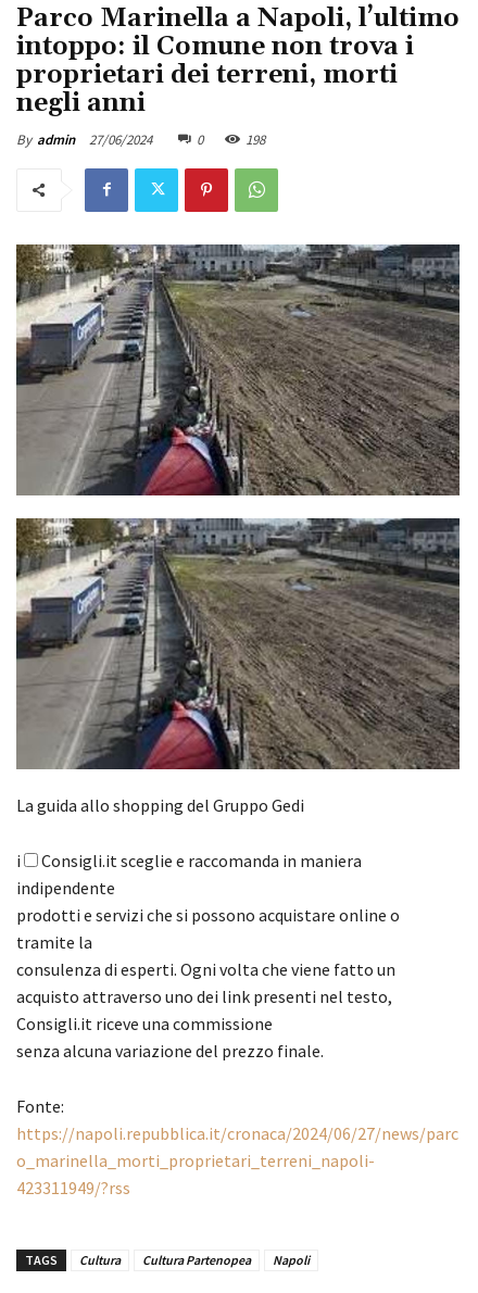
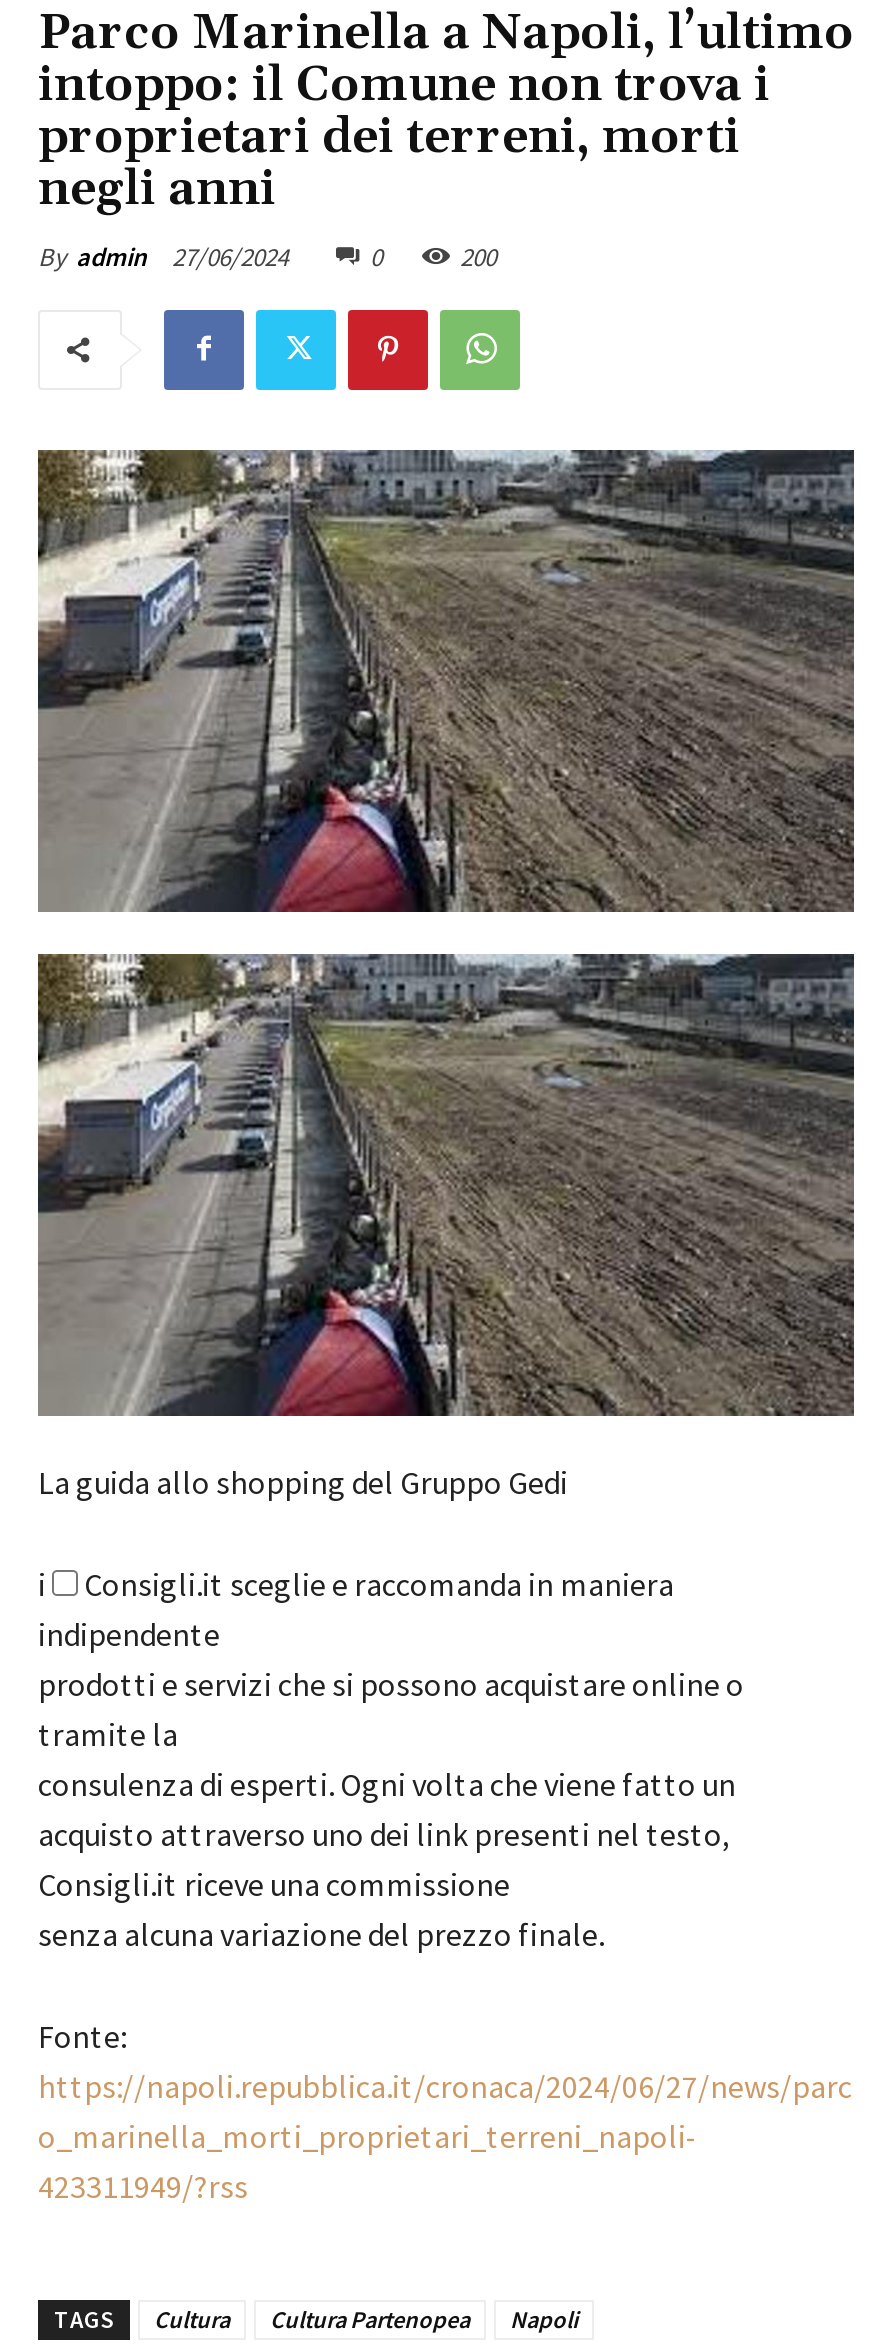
- 198
+ 200
